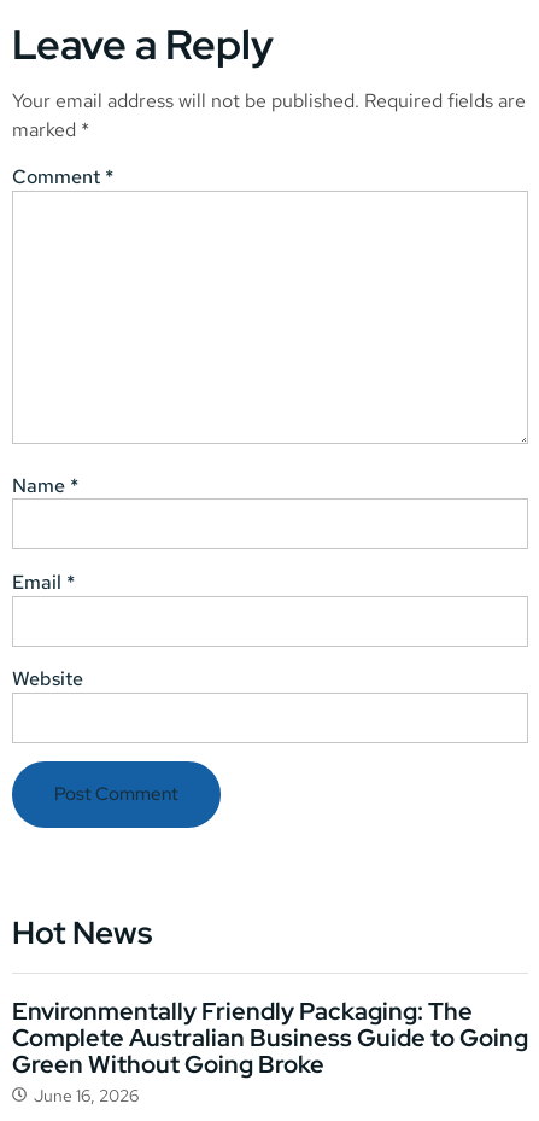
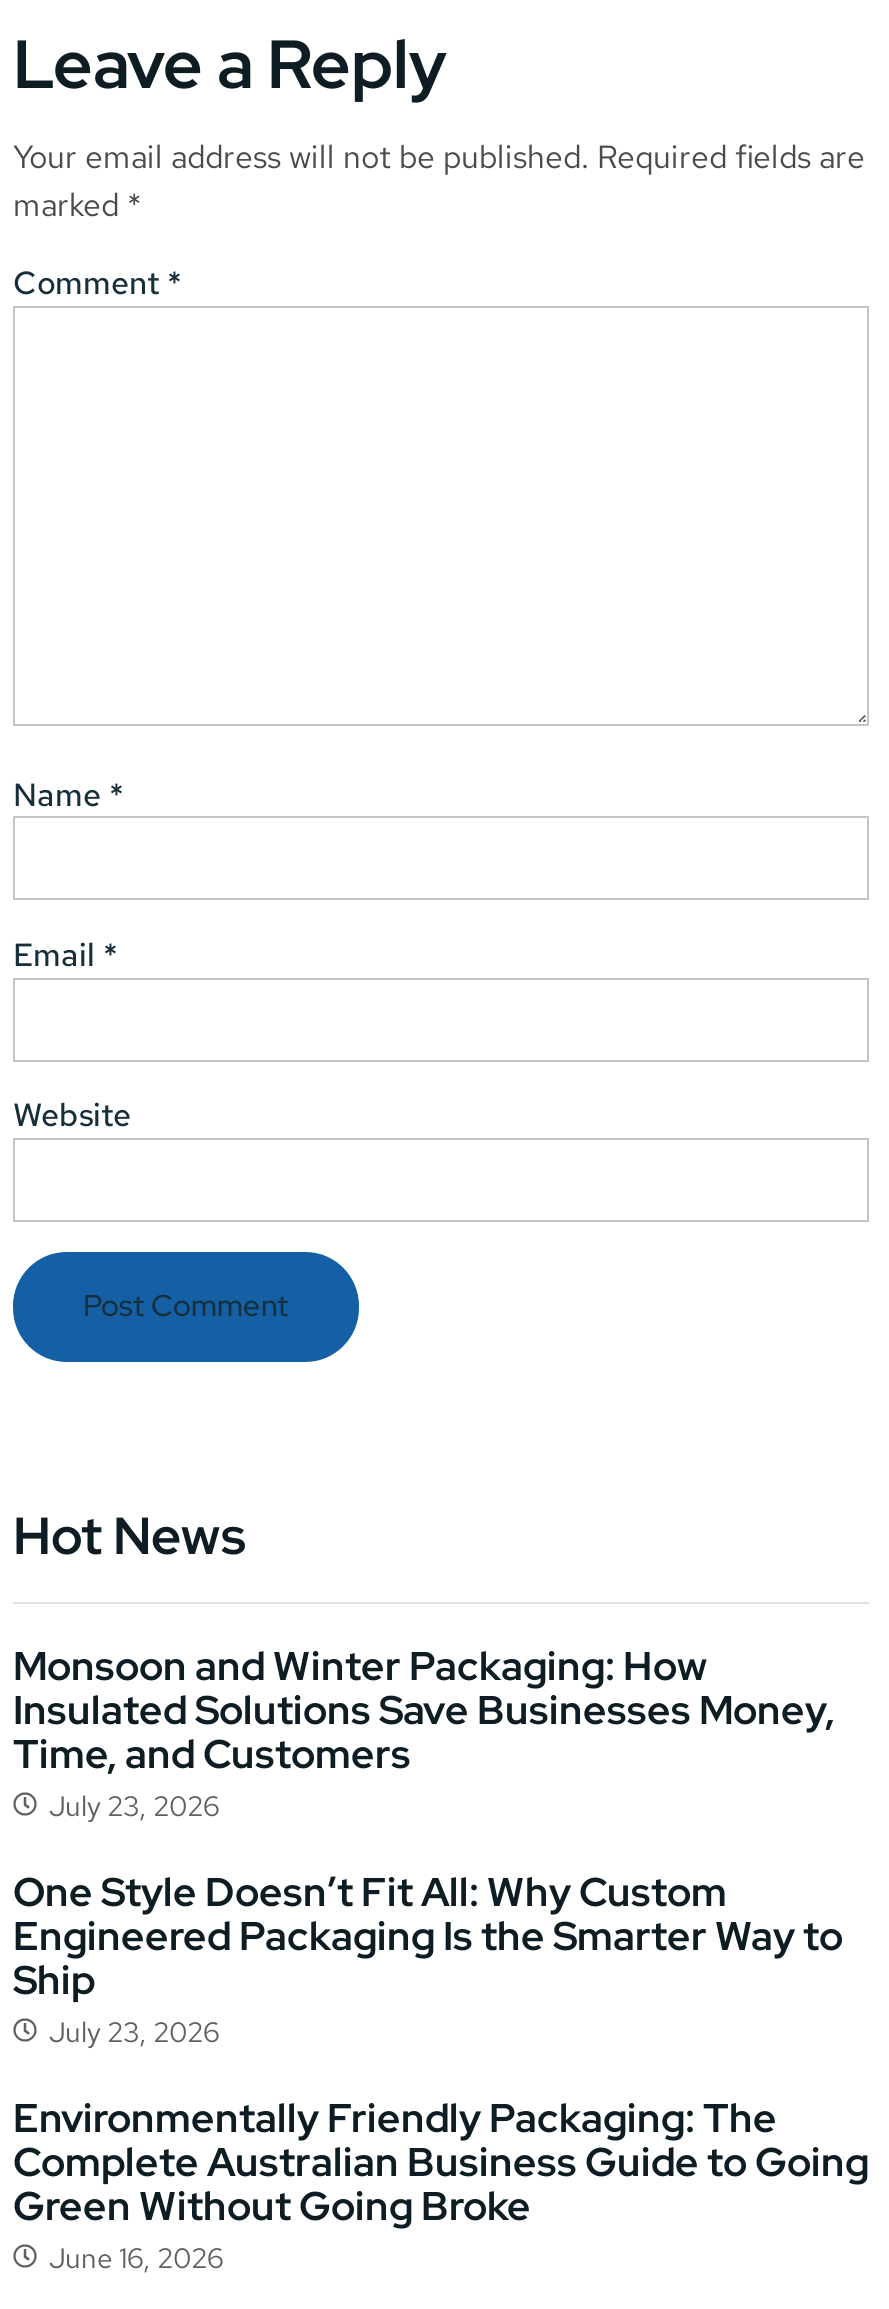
+ Monsoon and Winter Packaging: How
+ Insulated Solutions Save Businesses Money,
+ Time, and Customers
+ July 23, 2026
+ One Style Doesn’t Fit All: Why Custom
+ Engineered Packaging Is the Smarter Way to
+ Ship
+ July 23, 2026
